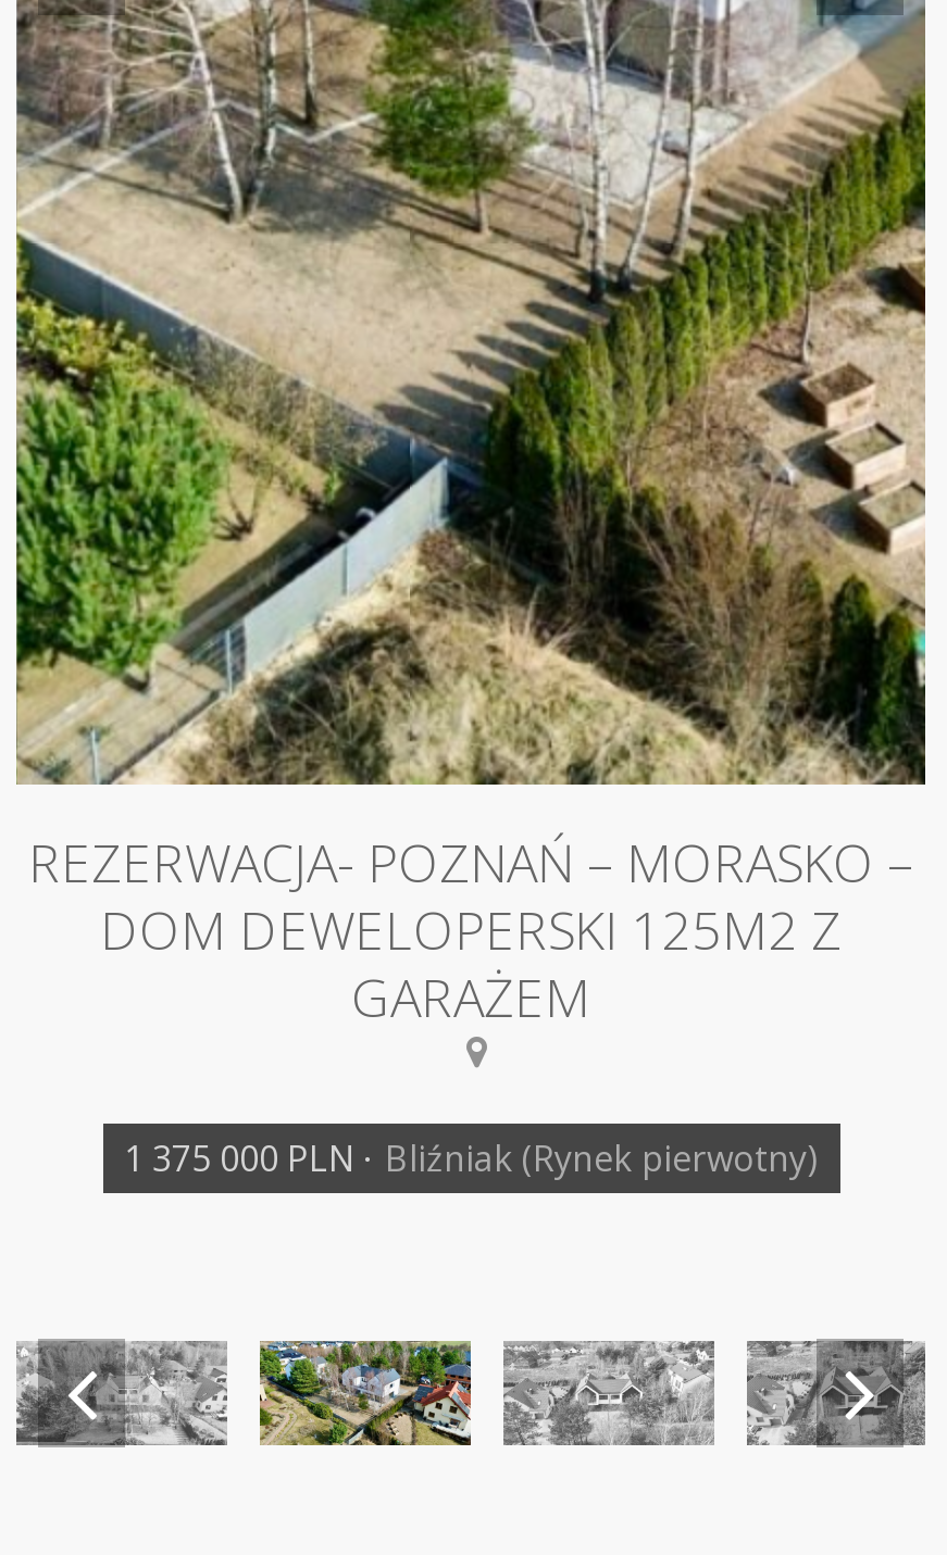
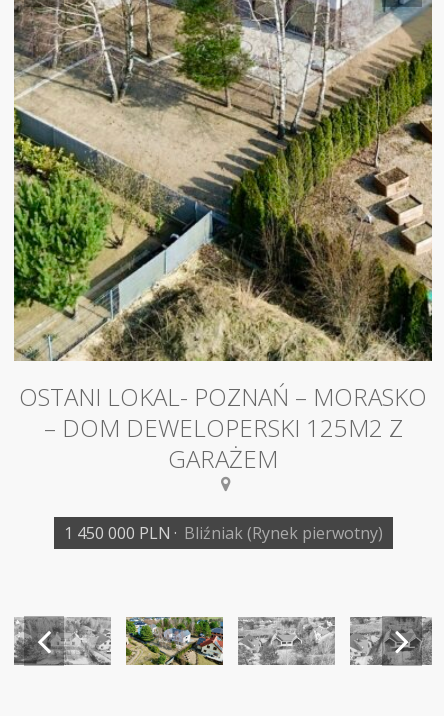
- REZERWACJA- POZNAŃ – MORASKO –
- DOM DEWELOPERSKI 125M2 Z
+ OSTANI LOKAL- POZNAŃ – MORASKO
+ – DOM DEWELOPERSKI 125M2 Z

- 1 375 000 PLN · Bliźniak (Rynek pierwotny)
+ 1 450 000 PLN · Bliźniak (Rynek pierwotny)
